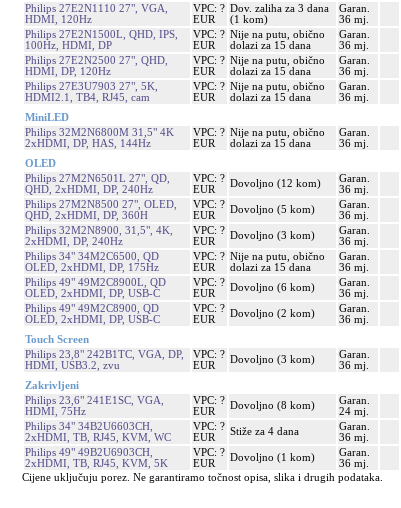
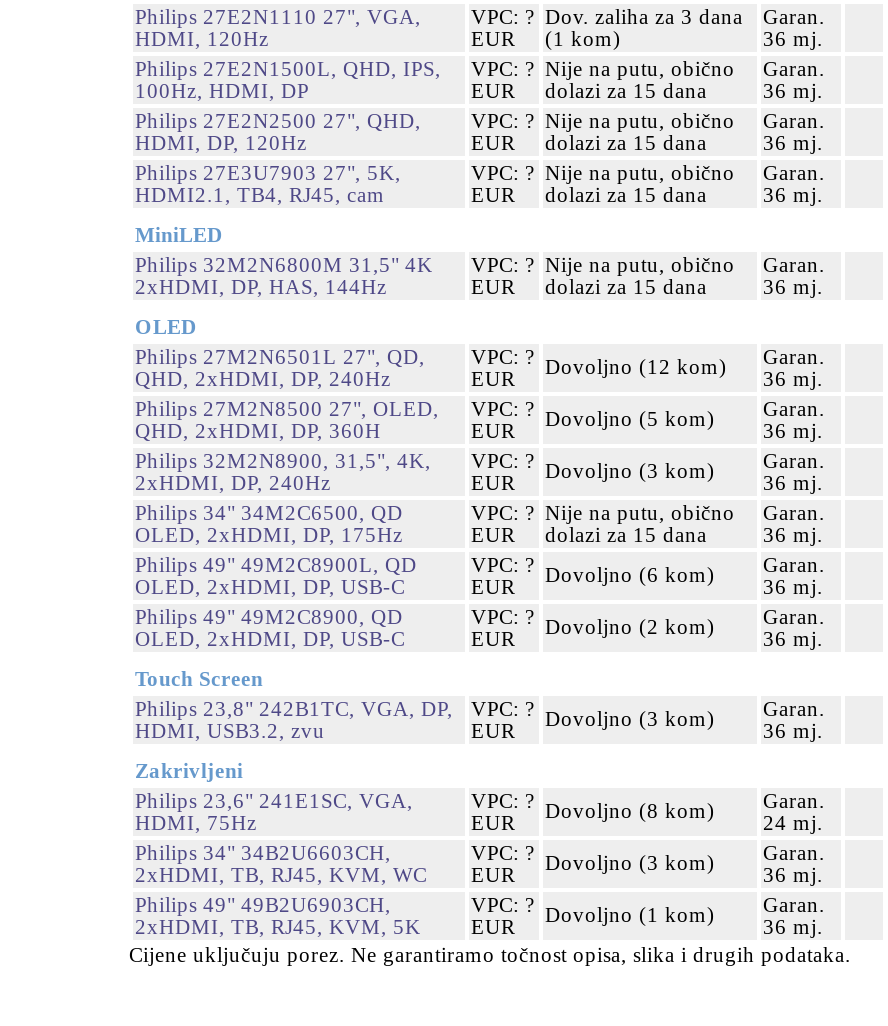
- VPC: ? Stiže za 4 dana
+ VPC: ? Dovoljno (3 kom)
